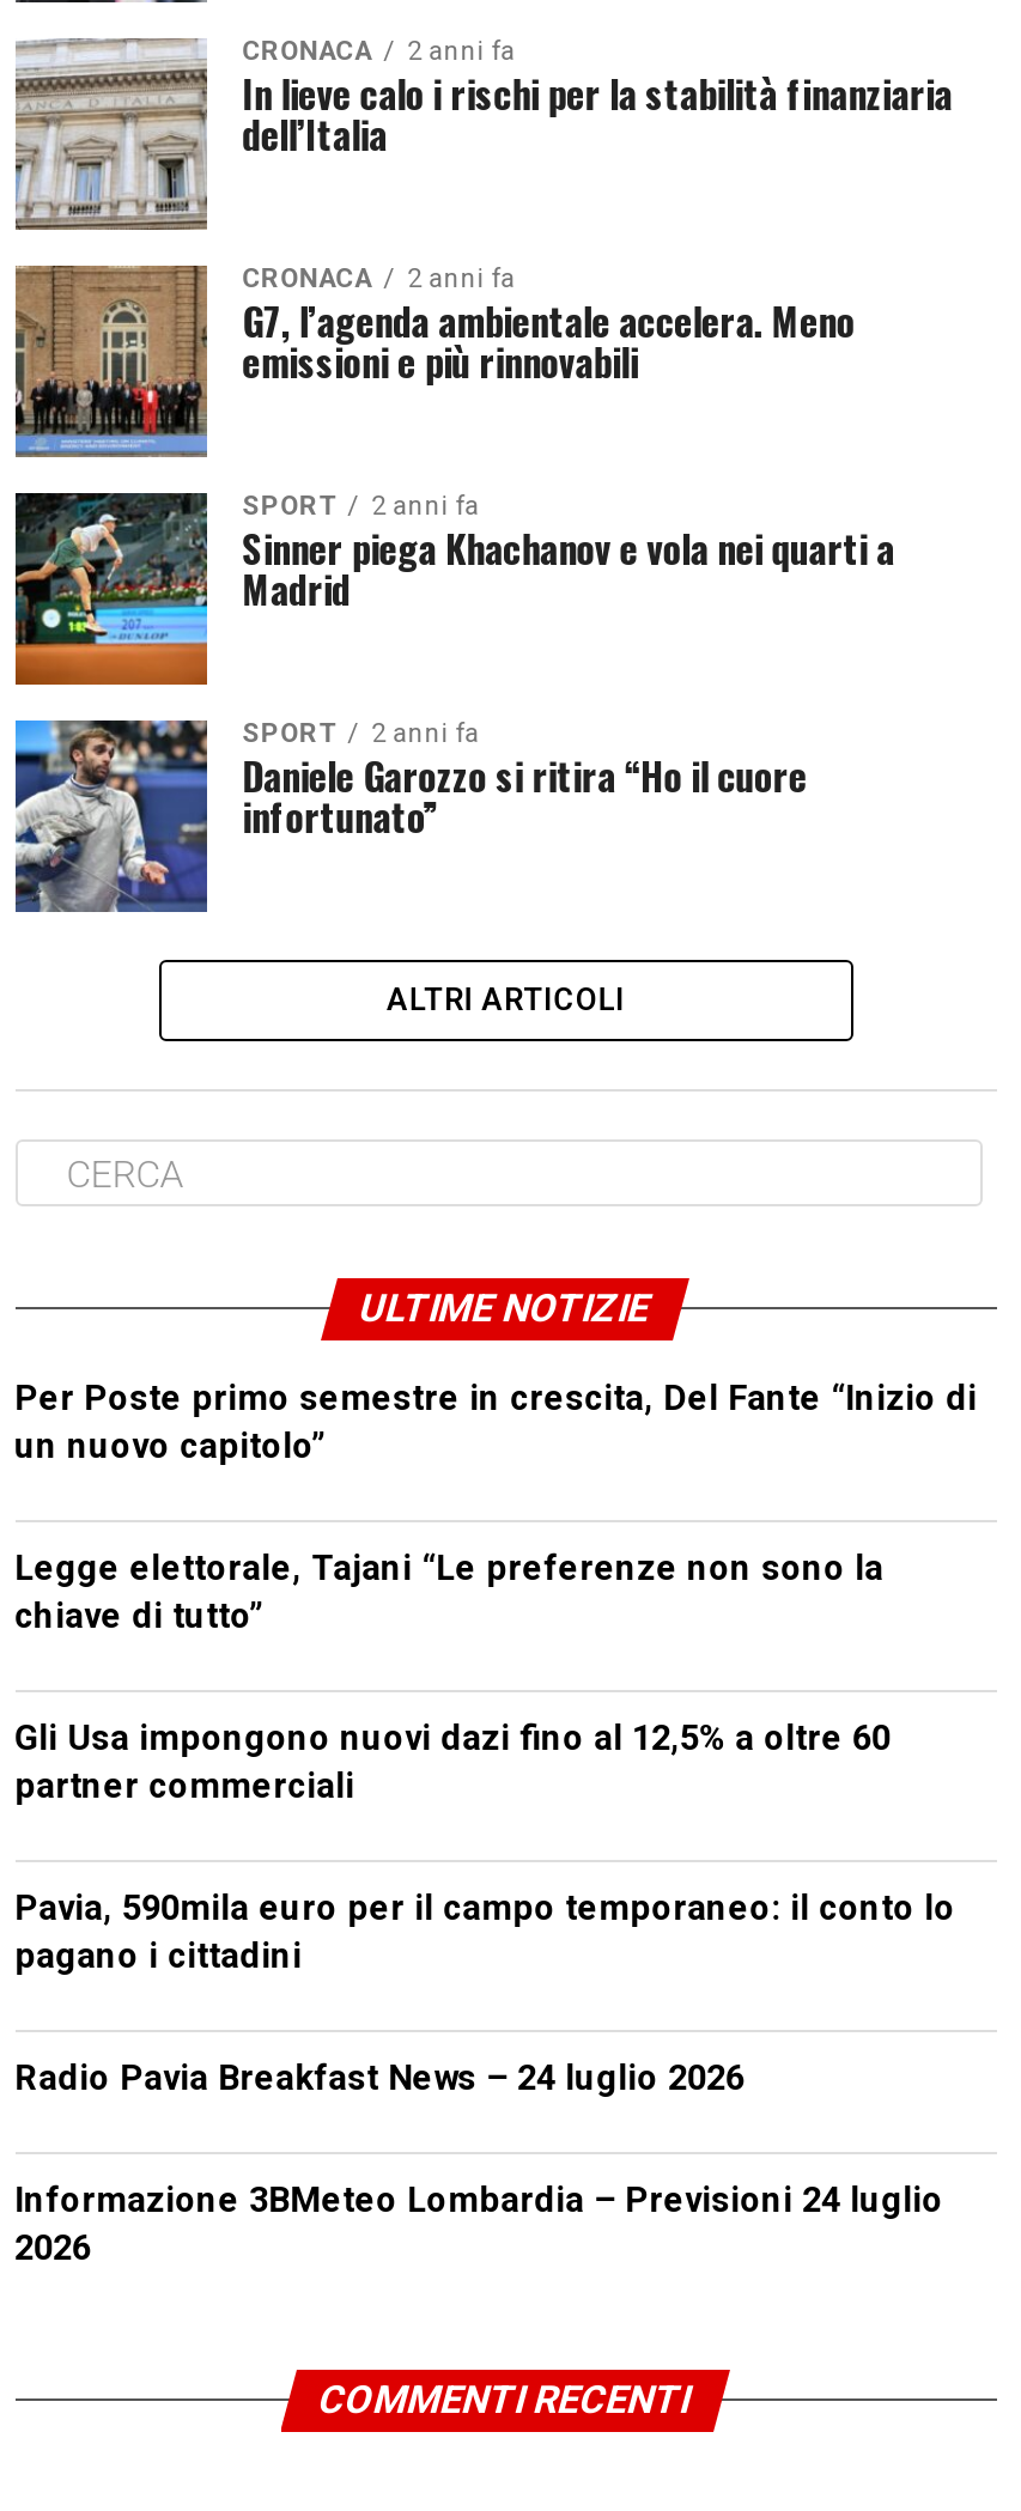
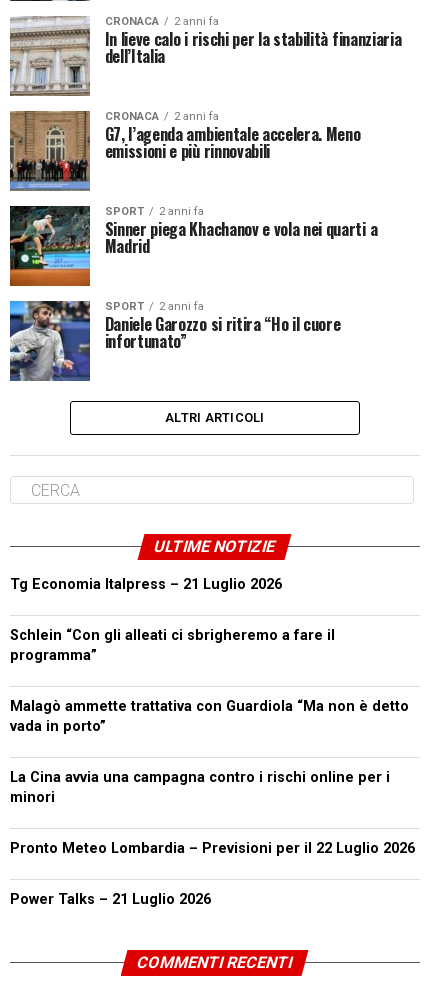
- Per Poste primo semestre in crescita, Del Fante “Inizio di
- un nuovo capitolo”
+ Tg Economia Italpress – 21 Luglio 2026

- Legge elettorale, Tajani “Le preferenze non sono la
- chiave di tutto”
+ Schlein “Con gli alleati ci sbrigheremo a fare il
+ programma”

- Gli Usa impongono nuovi dazi fino al 12,5% a oltre 60
- partner commerciali
+ Malagò ammette trattativa con Guardiola “Ma non è detto
+ vada in porto”

- Pavia, 590mila euro per il campo temporaneo: il conto lo
- pagano i cittadini
+ La Cina avvia una campagna contro i rischi online per i
+ minori

- Radio Pavia Breakfast News – 24 luglio 2026
+ Pronto Meteo Lombardia – Previsioni per il 22 Luglio 2026

- Informazione 3BMeteo Lombardia – Previsioni 24 luglio
- 2026
+ Power Talks – 21 Luglio 2026
